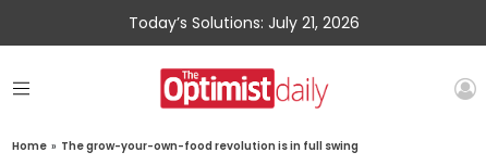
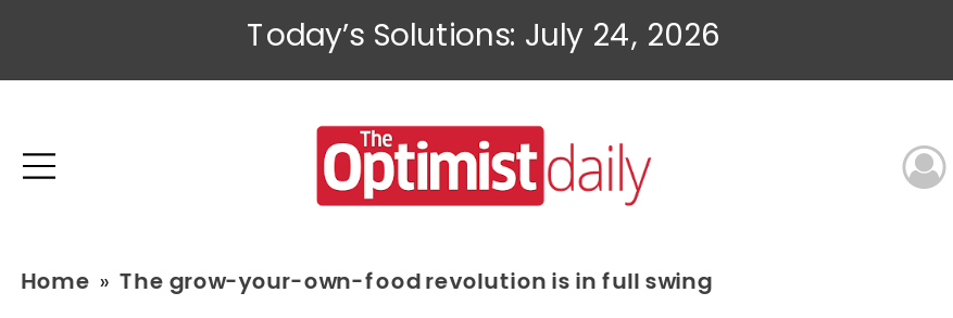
- Today’s Solutions: July 21, 2026
+ Today’s Solutions: July 24, 2026
